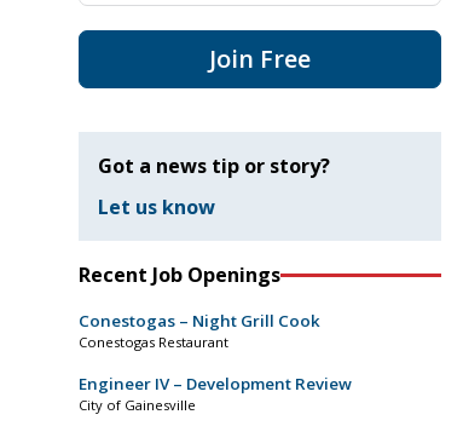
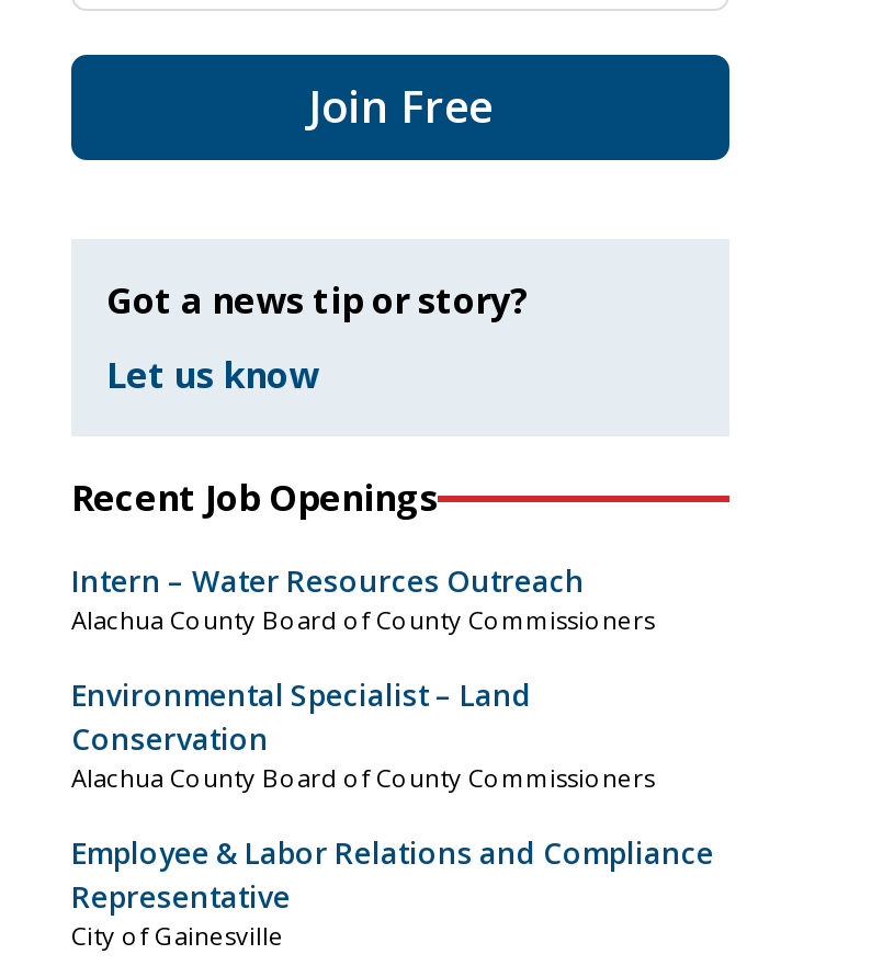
- Conestogas – Night Grill Cook
- Conestogas Restaurant
- Engineer IV – Development Review
+ Intern – Water Resources Outreach
+ Alachua County Board of County Commissioners
+ Environmental Specialist – Land
+ Conservation
+ Alachua County Board of County Commissioners
+ Employee & Labor Relations and Compliance
+ Representative
